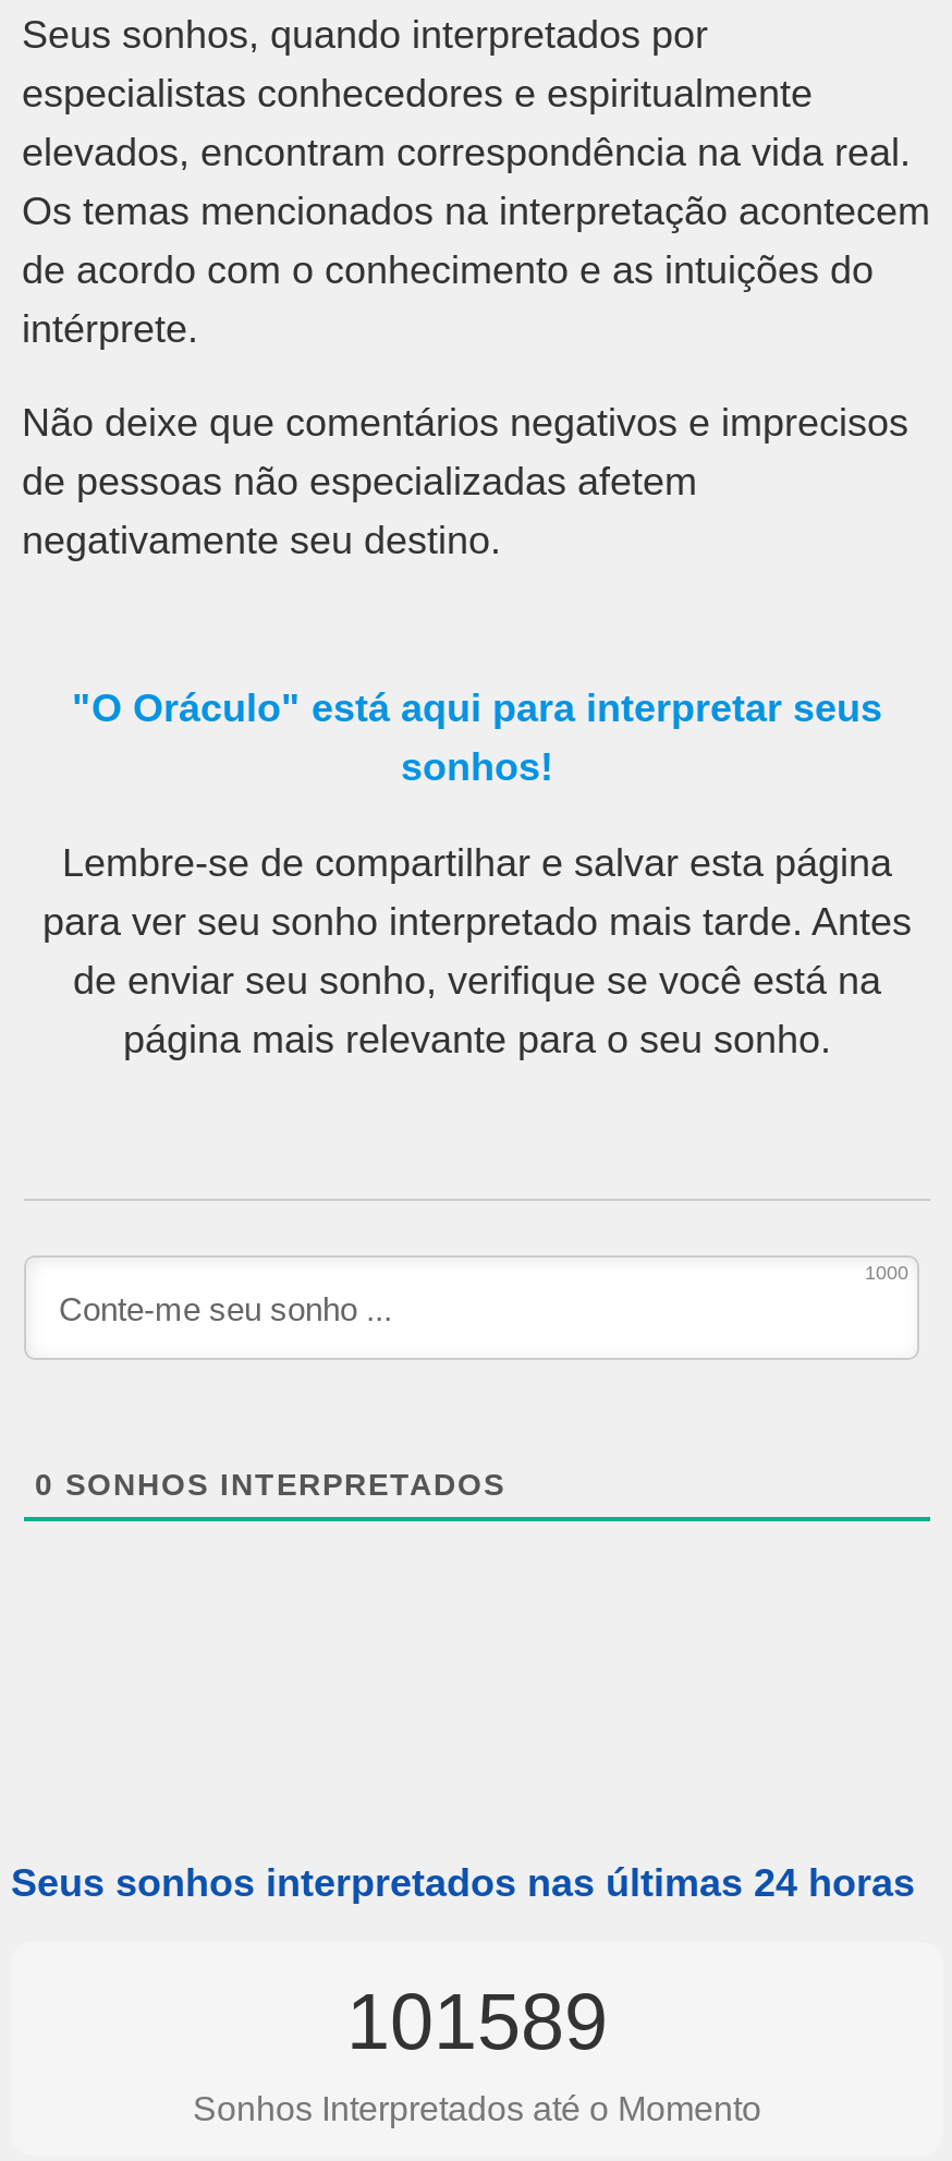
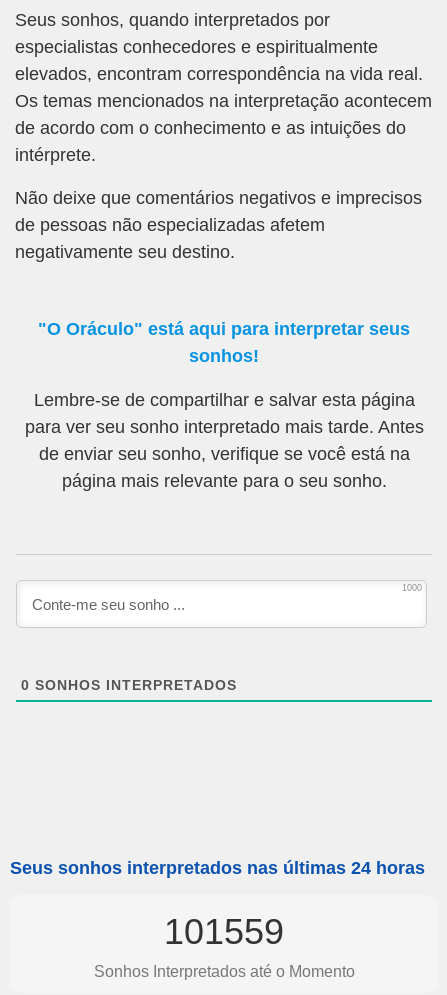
- 101589
+ 101559
